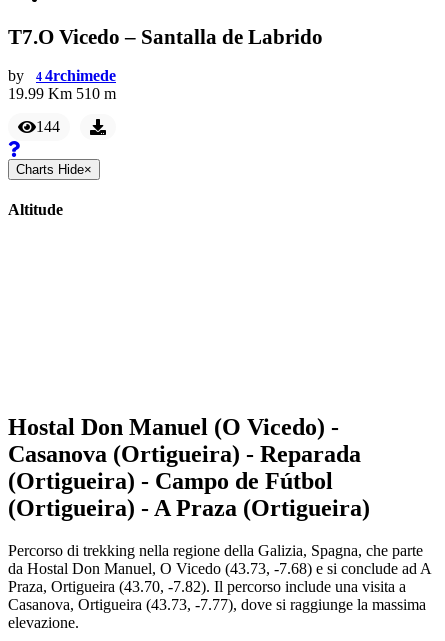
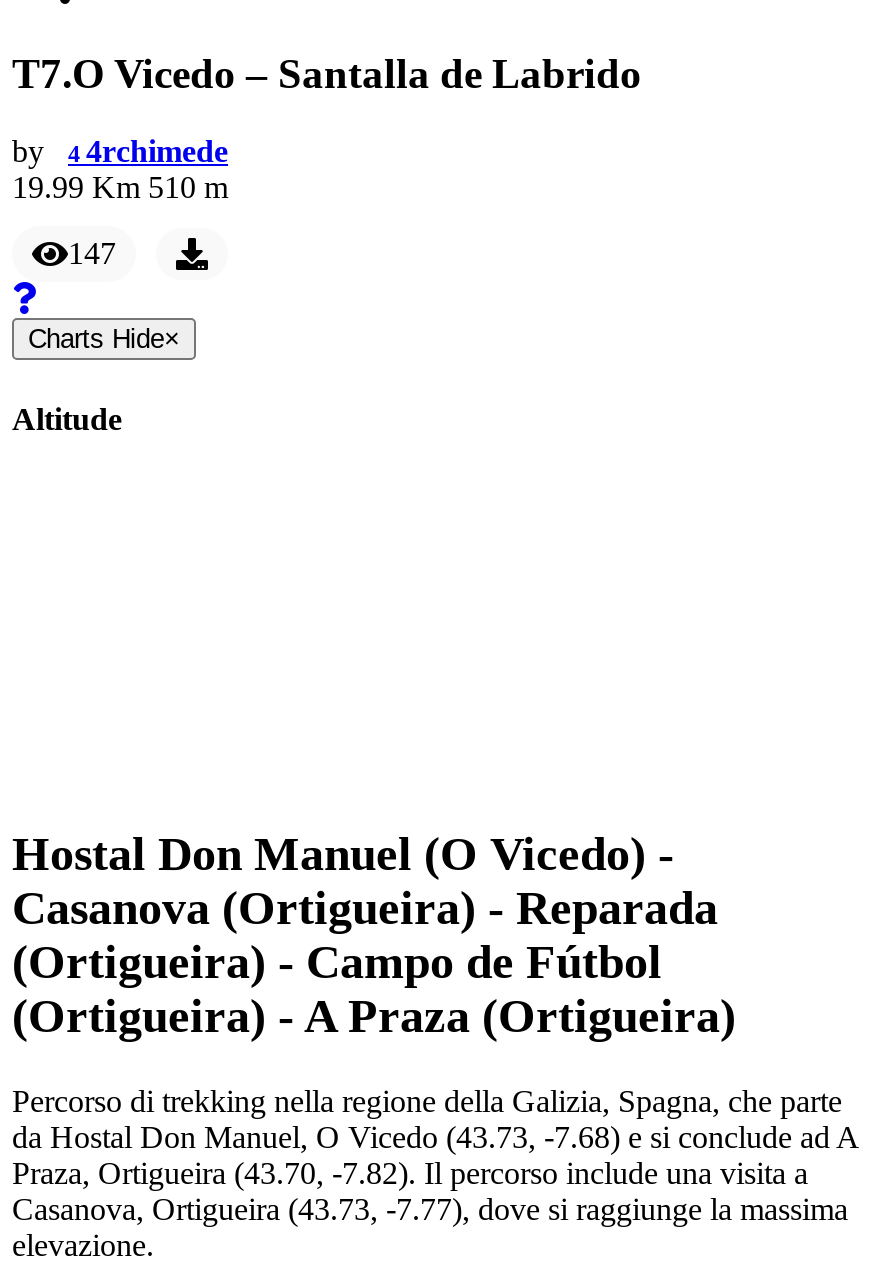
- 144
+ 147
